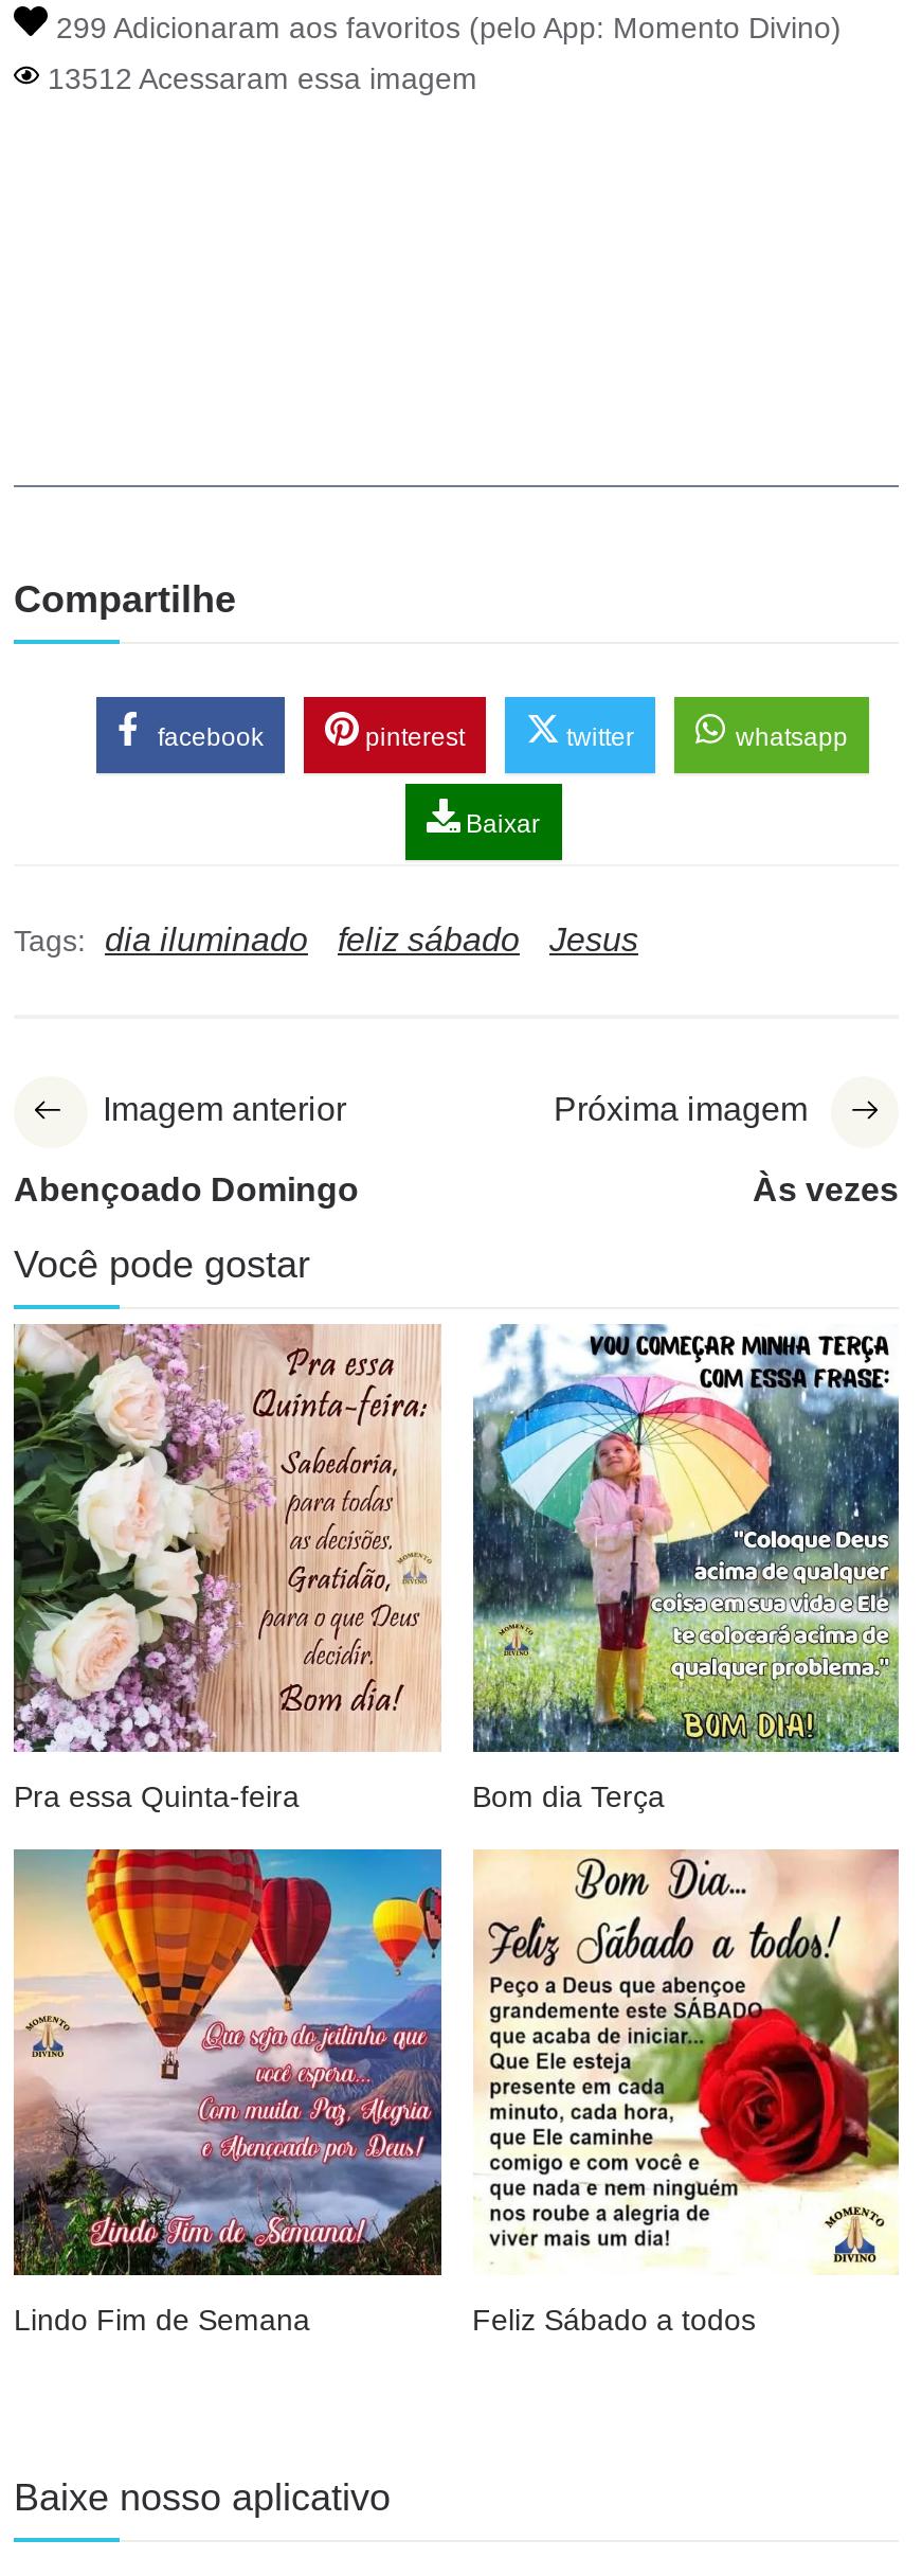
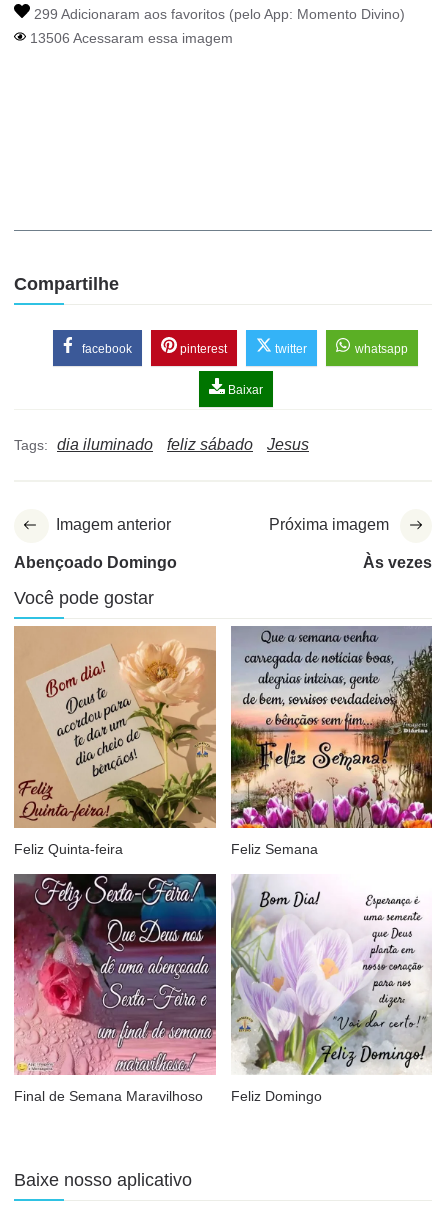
- 13512 Acessaram essa imagem
+ 13506 Acessaram essa imagem

- [image]
- Pra essa Quinta-feira
- Bom dia Terça
+ [image]
+ Feliz Quinta-feira
+ Feliz Semana

- [image]
+ [image]

- [image]
- Lindo Fim de Semana
- Feliz Sábado a todos
+ [image]
+ Final de Semana Maravilhoso
+ Feliz Domingo

- [image]
+ [image]
